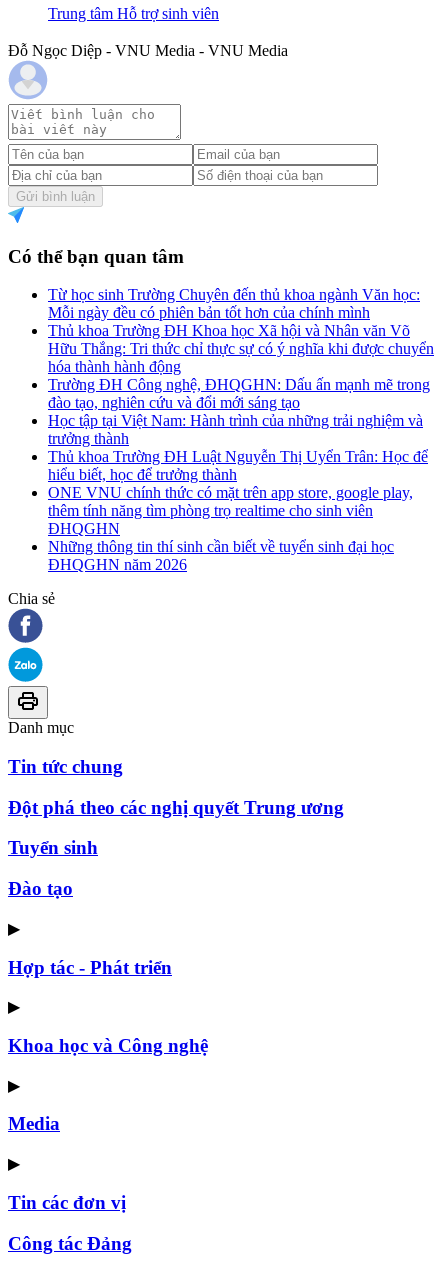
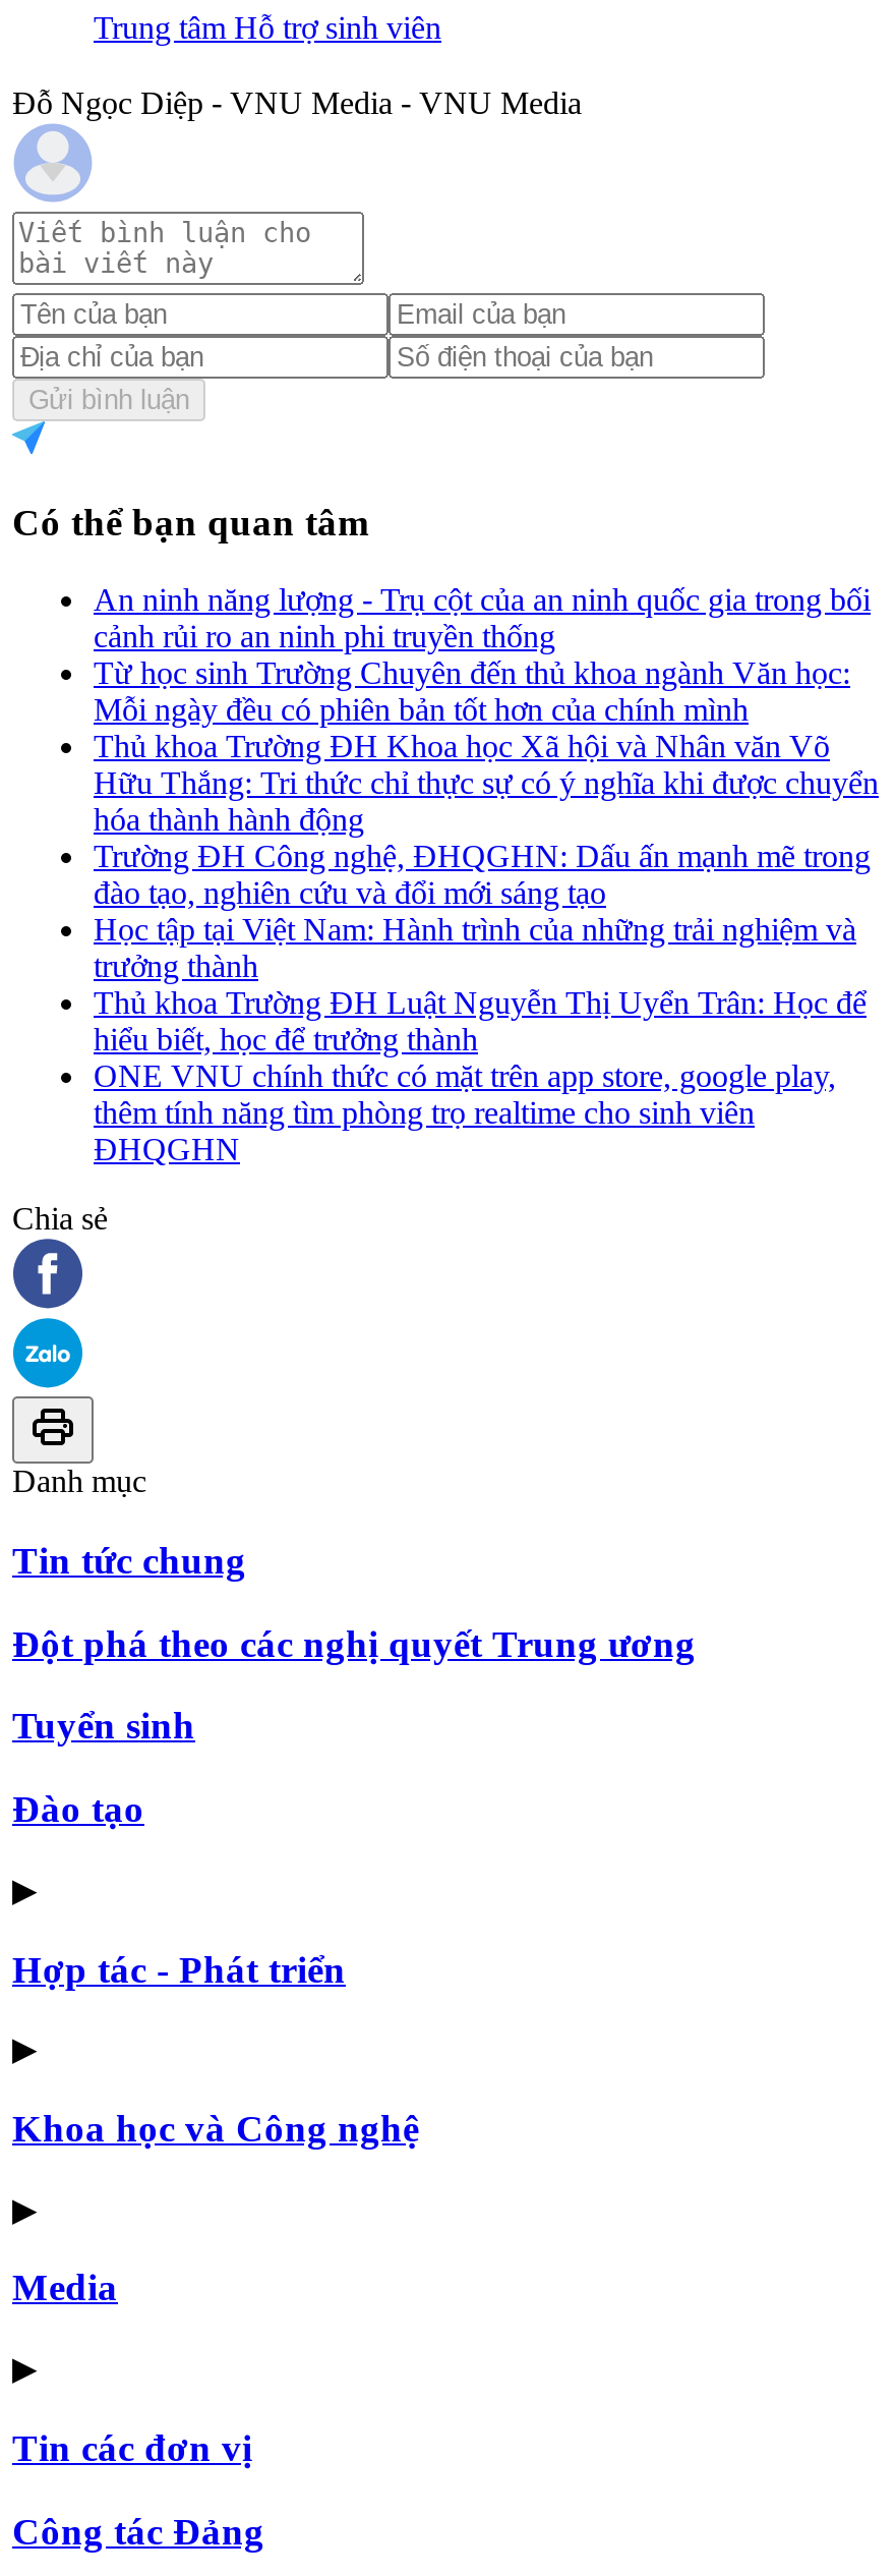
+ An ninh năng lượng - Trụ cột của an ninh quốc gia trong bối
+ cảnh rủi ro an ninh phi truyền thống

moved down: Từ học sinh Trường Chuyên đến thủ khoa ngành Văn học: | Mỗi ngày đều có phiên bản tốt hơn của chính mình | Thủ khoa Trường ĐH Khoa học Xã hội và Nhân văn Võ | ... | thêm tính năng tìm phòng trọ realtime cho sinh viên | ĐHQGHN

- Những thông tin thí sinh cần biết về tuyển sinh đại học
- ĐHQGHN năm 2026
